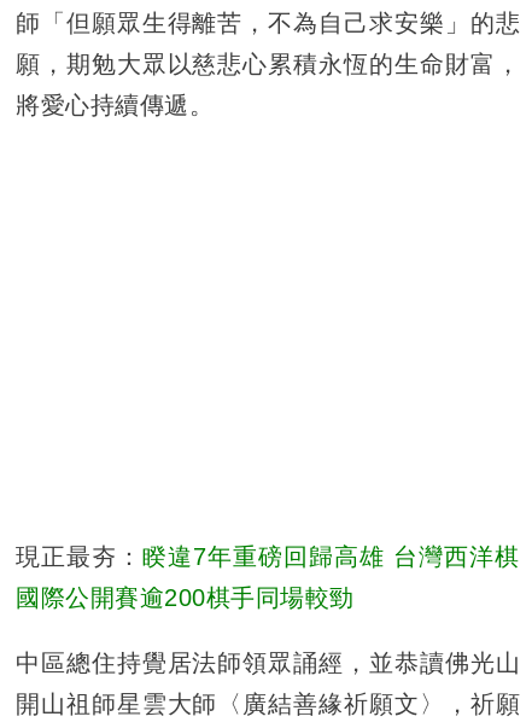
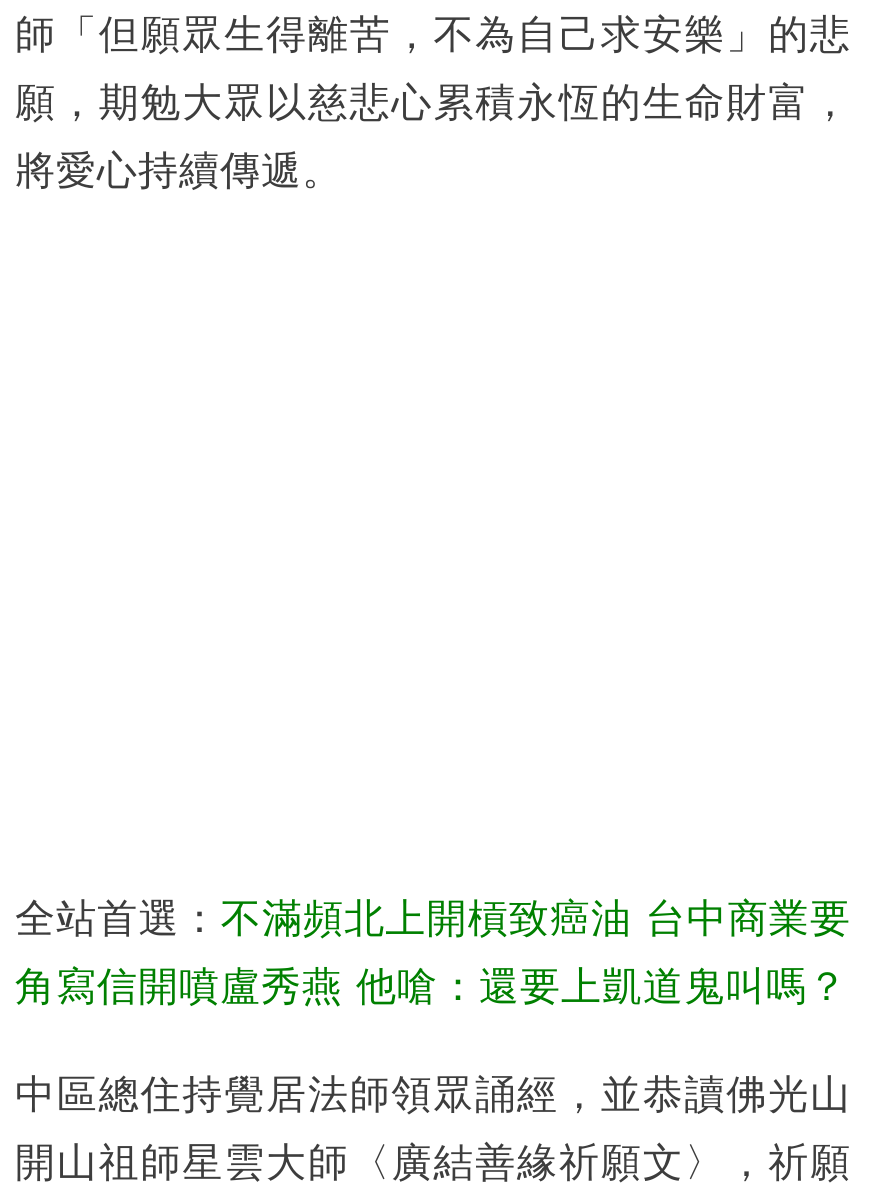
- 現正最夯：睽違7年重磅回歸高雄 台灣西洋棋
+ 全站首選：不滿頻北上開槓致癌油 台中商業要

- 國際公開賽逾200棋手同場較勁
+ 角寫信開噴盧秀燕 他嗆：還要上凱道鬼叫嗎？
